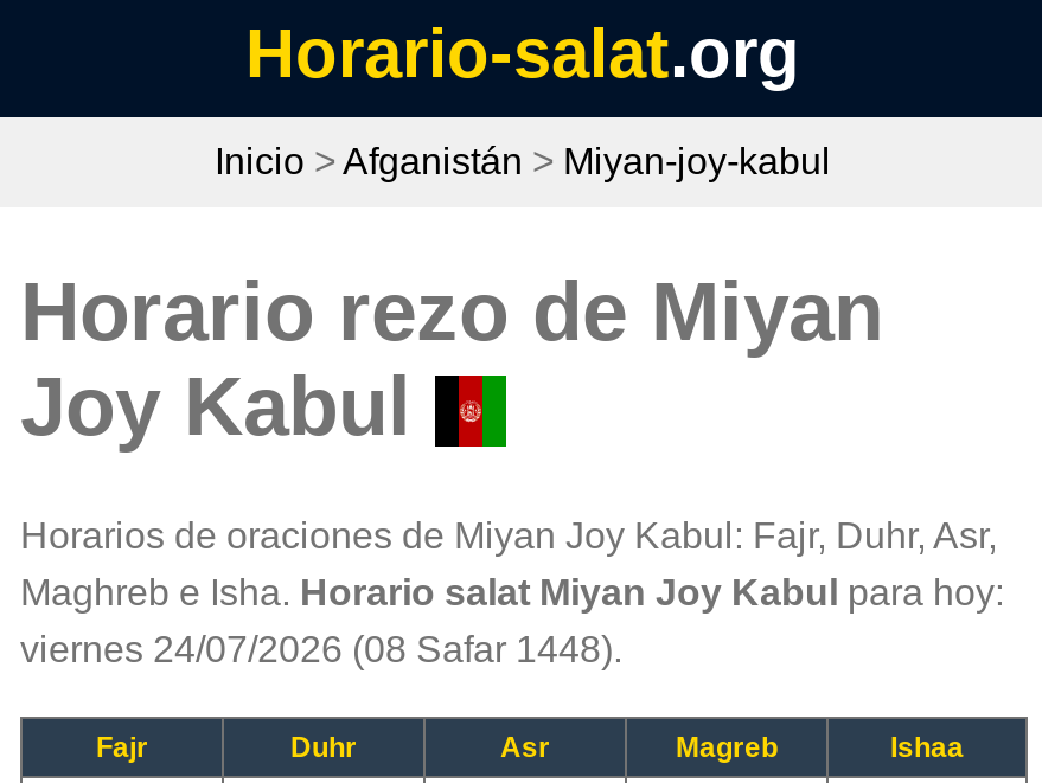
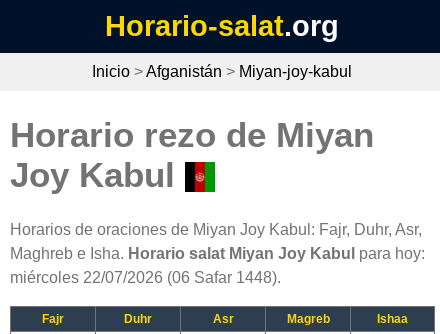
- viernes 24/07/2026 (08 Safar 1448).
+ miércoles 22/07/2026 (06 Safar 1448).
